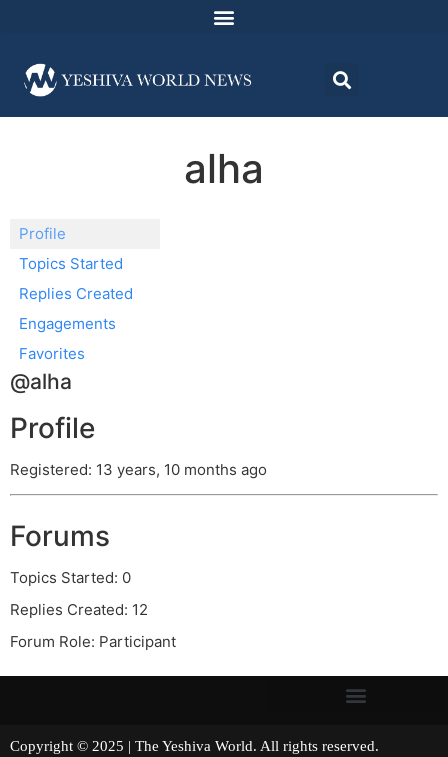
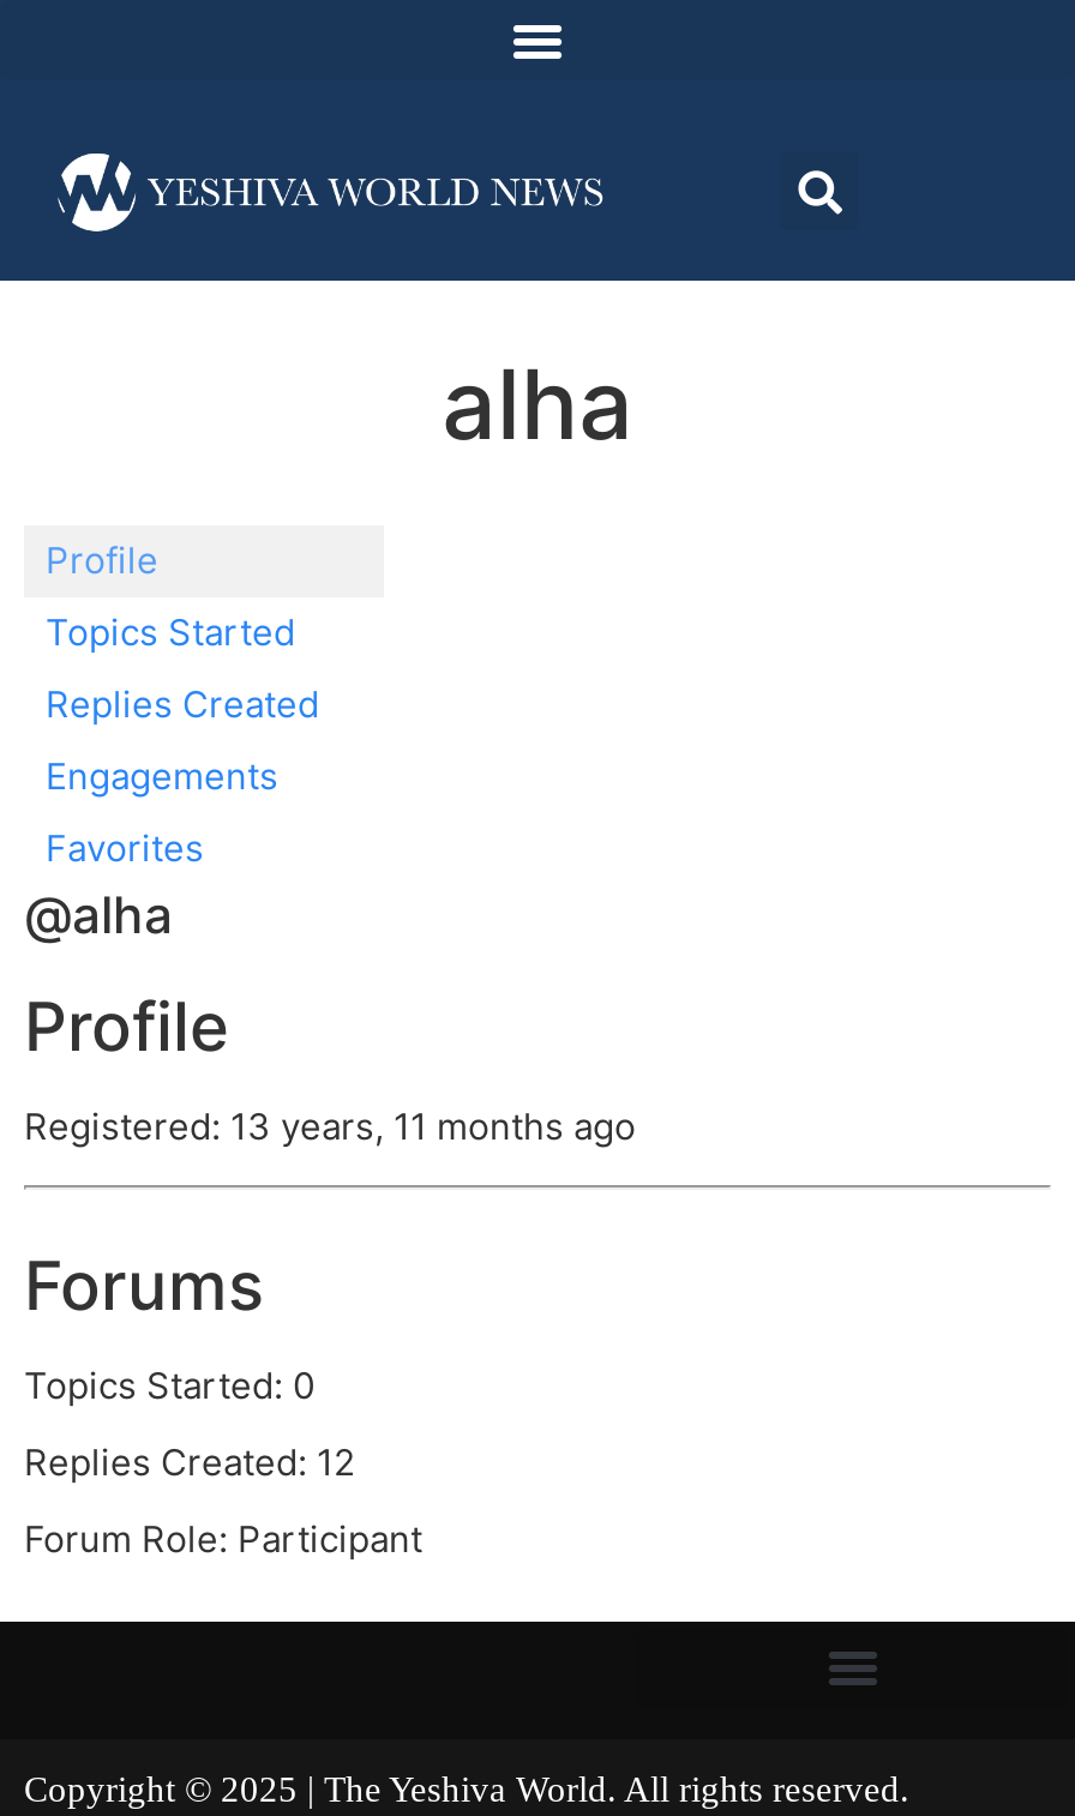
- Registered: 13 years, 10 months ago
+ Registered: 13 years, 11 months ago
